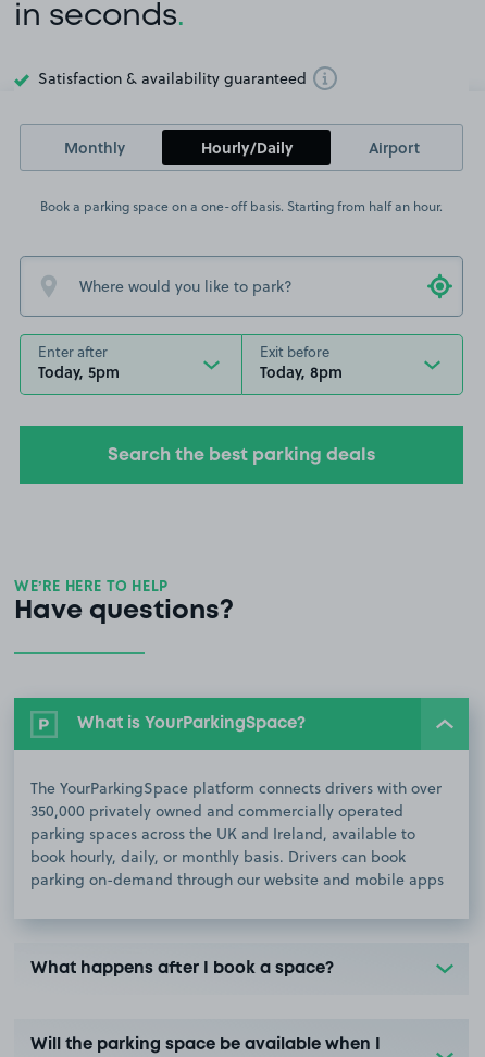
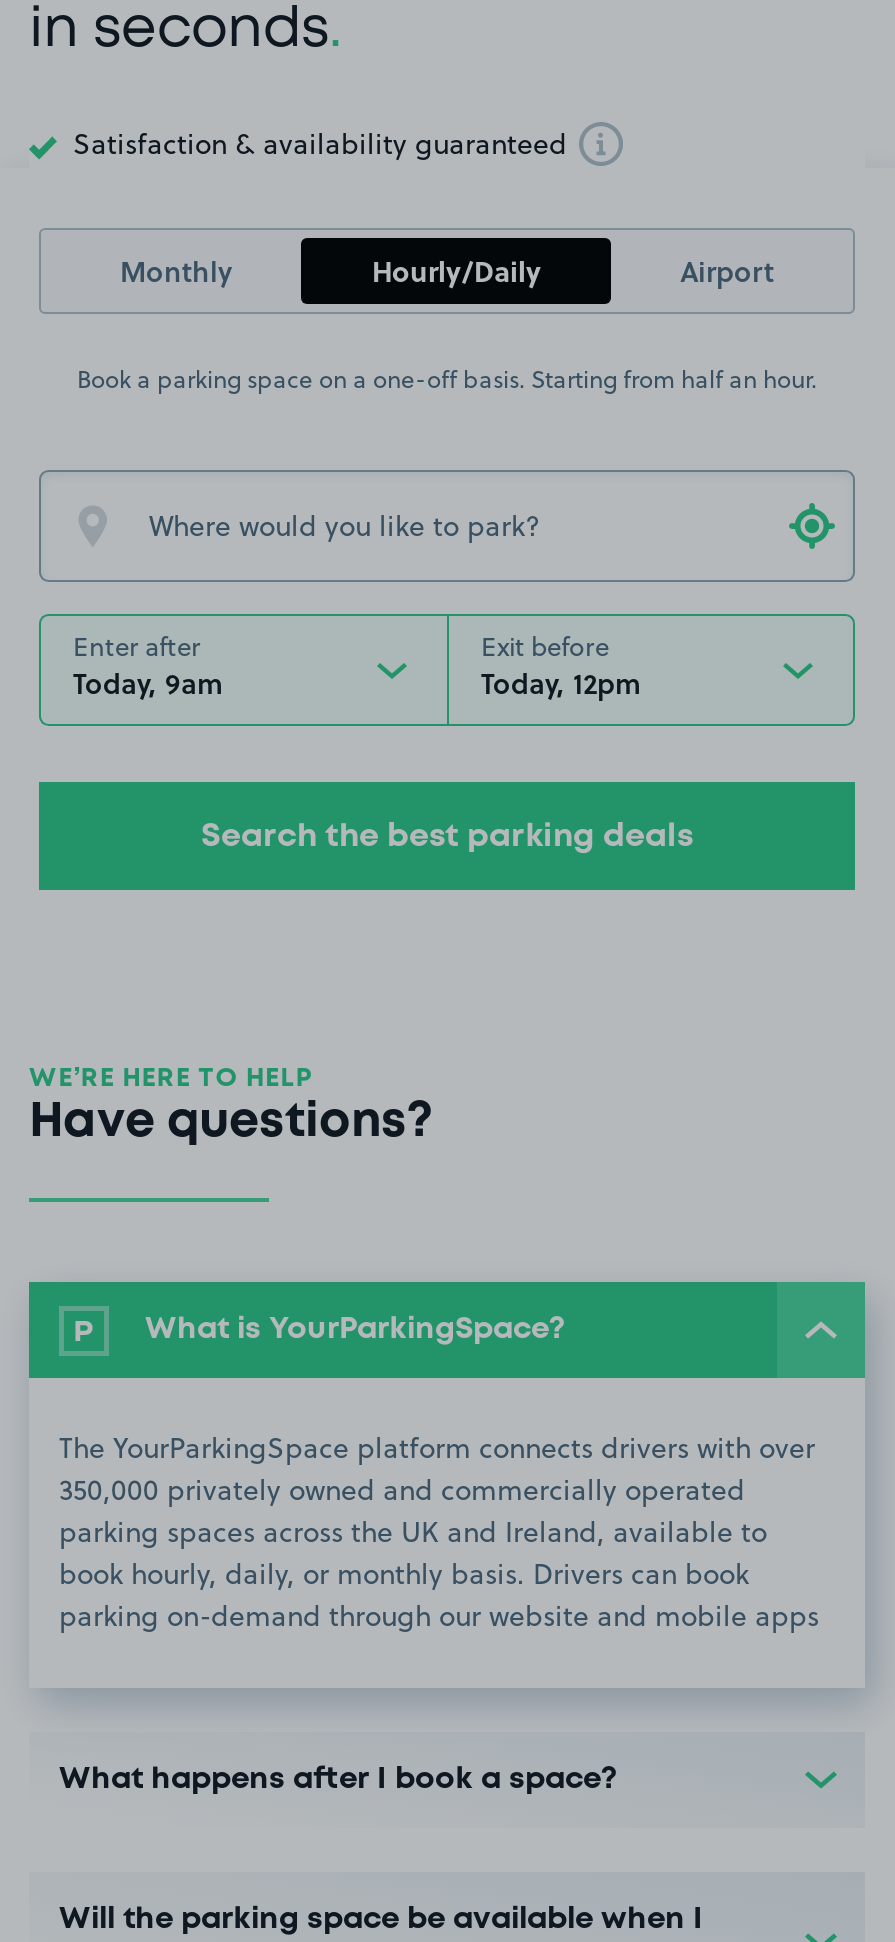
- Today, 5pm
+ Today, 9am

- Today, 8pm
+ Today, 12pm
